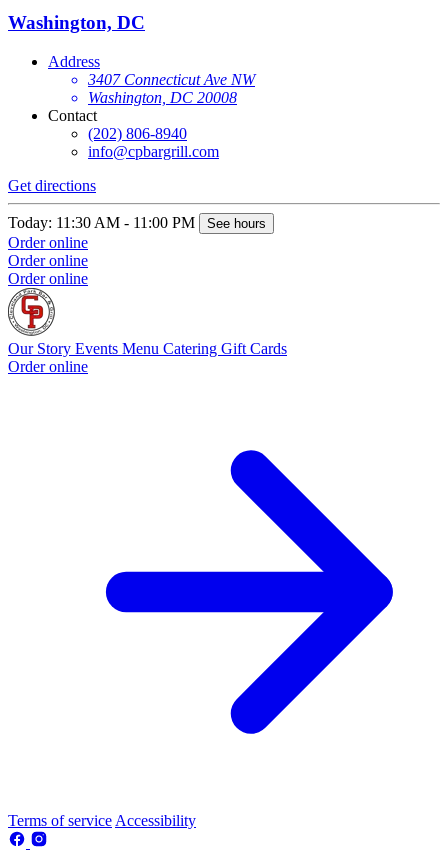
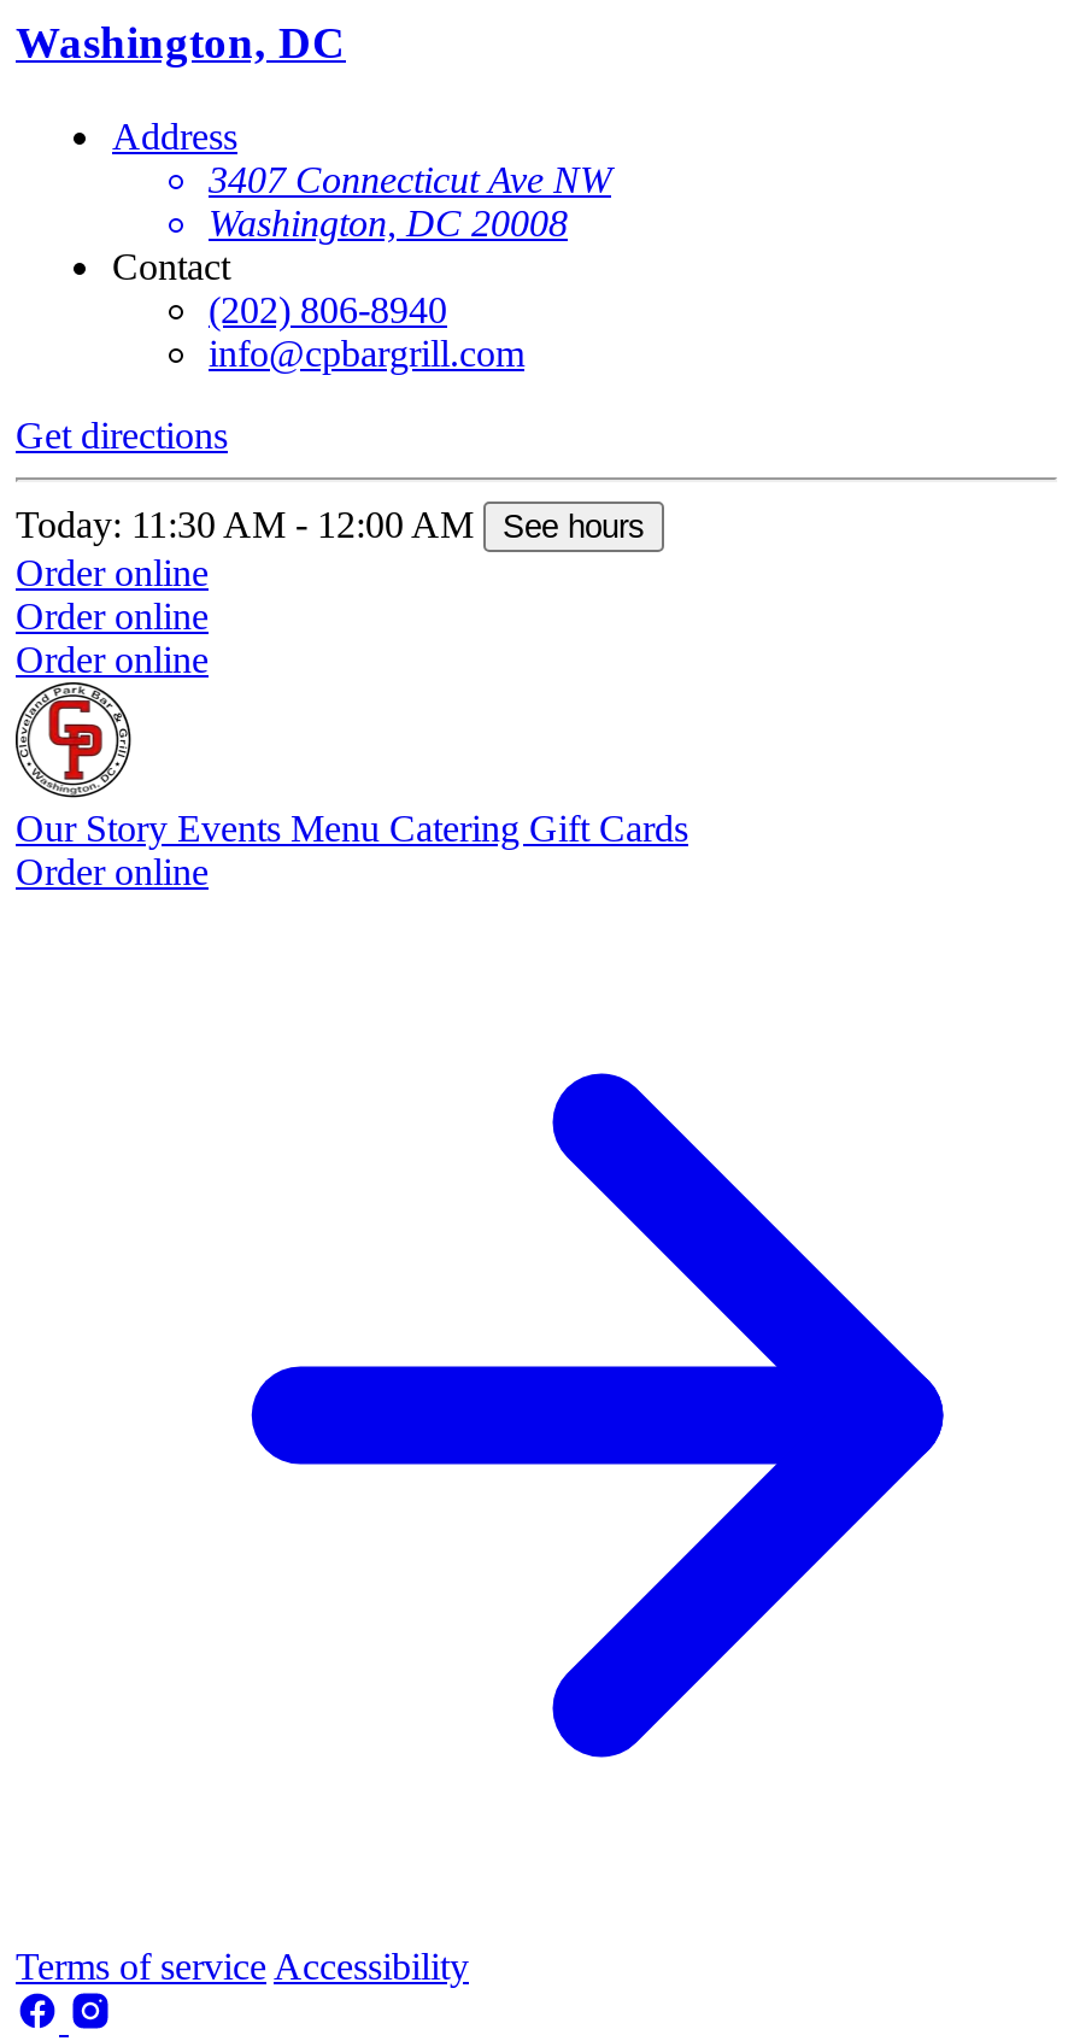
- Today: 11:30 AM - 11:00 PM See hours
+ Today: 11:30 AM - 12:00 AM See hours
